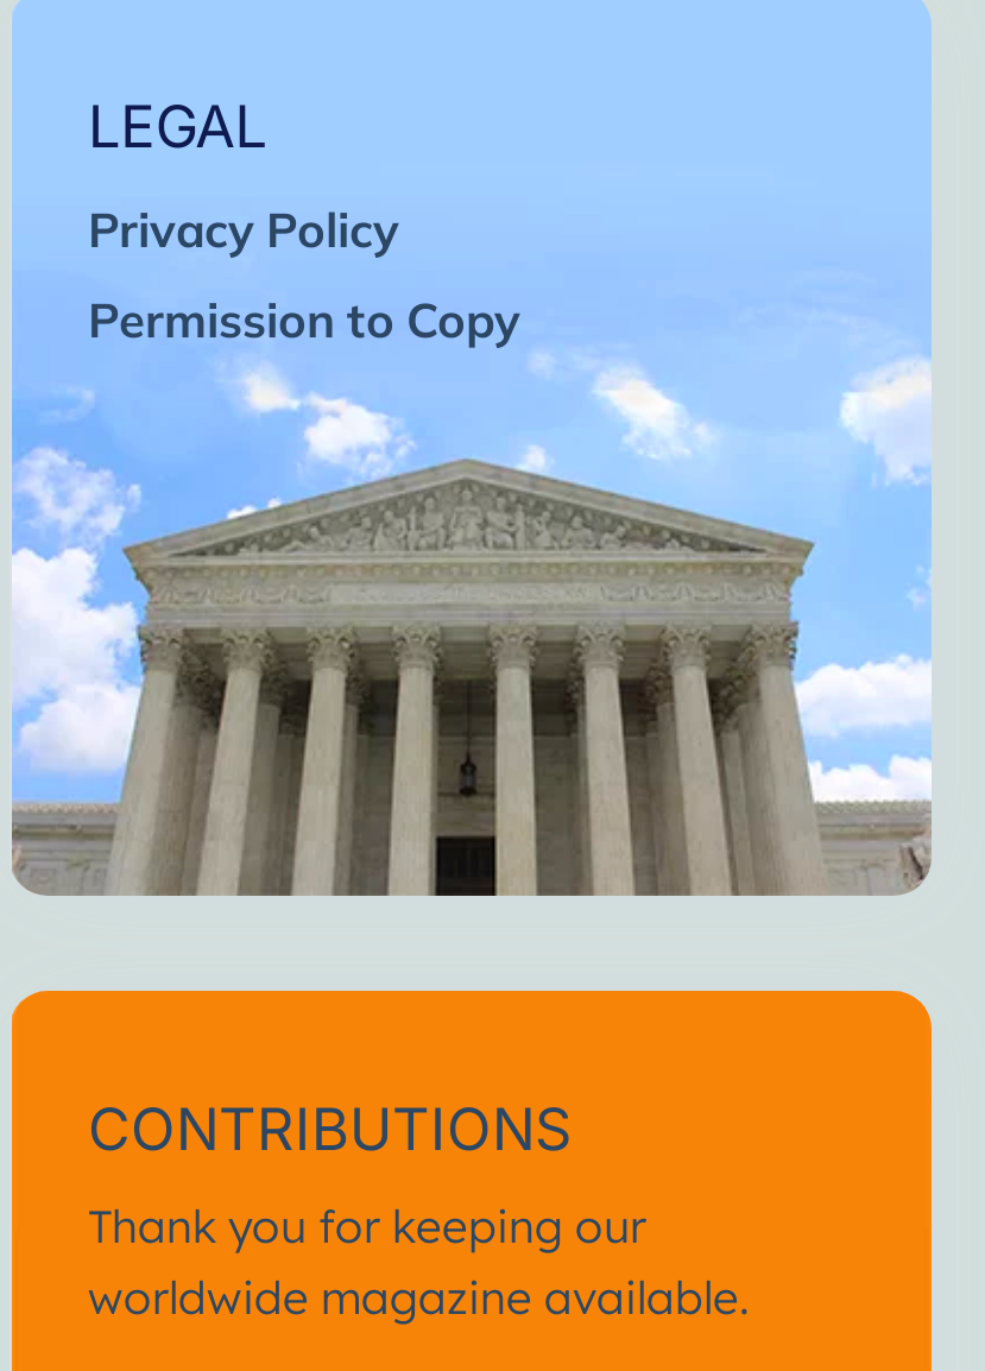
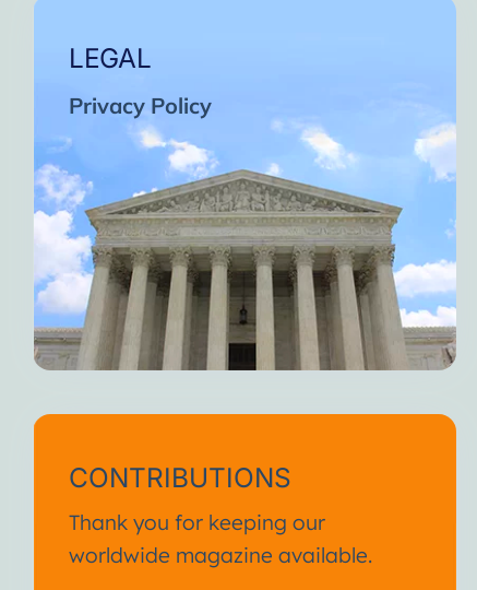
- Permission to Copy
